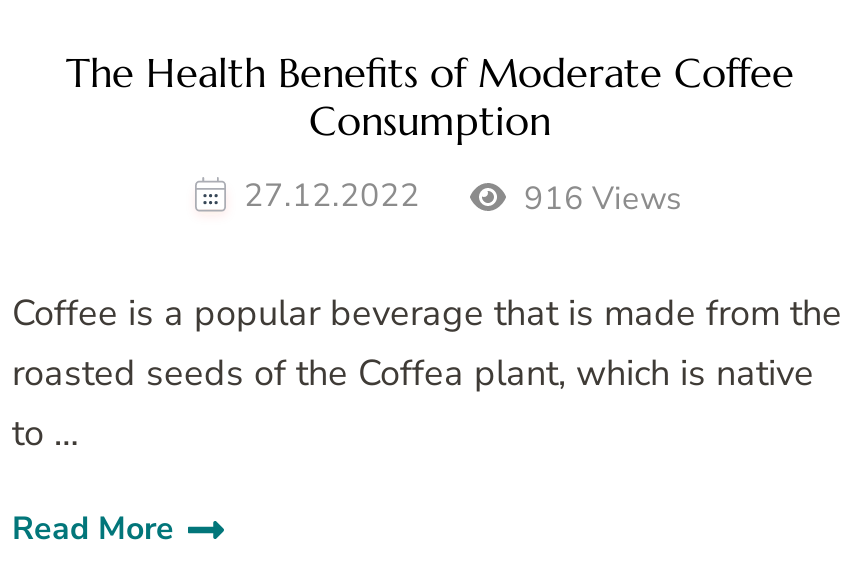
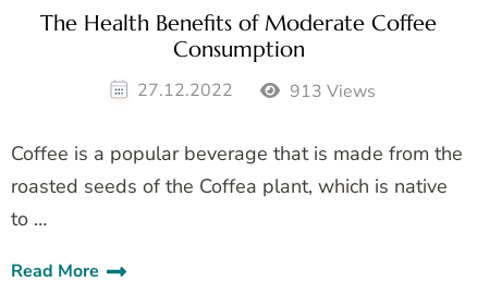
- 916 Views
+ 913 Views
